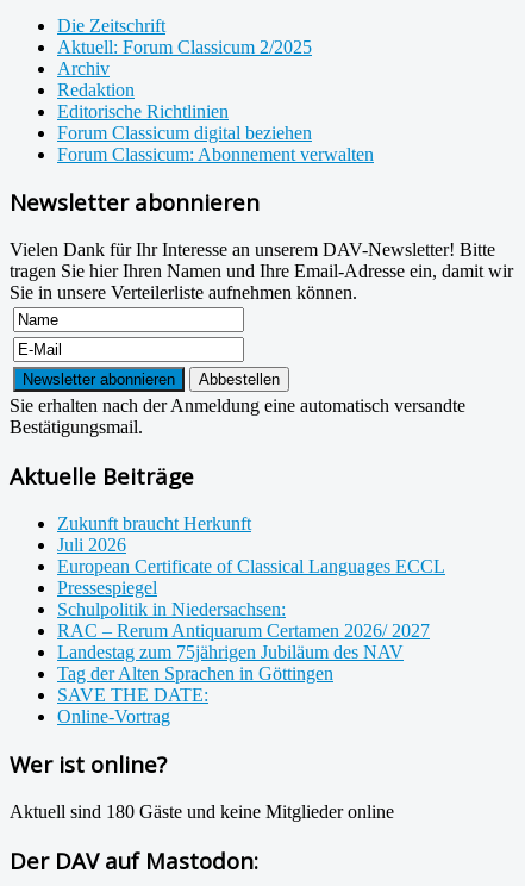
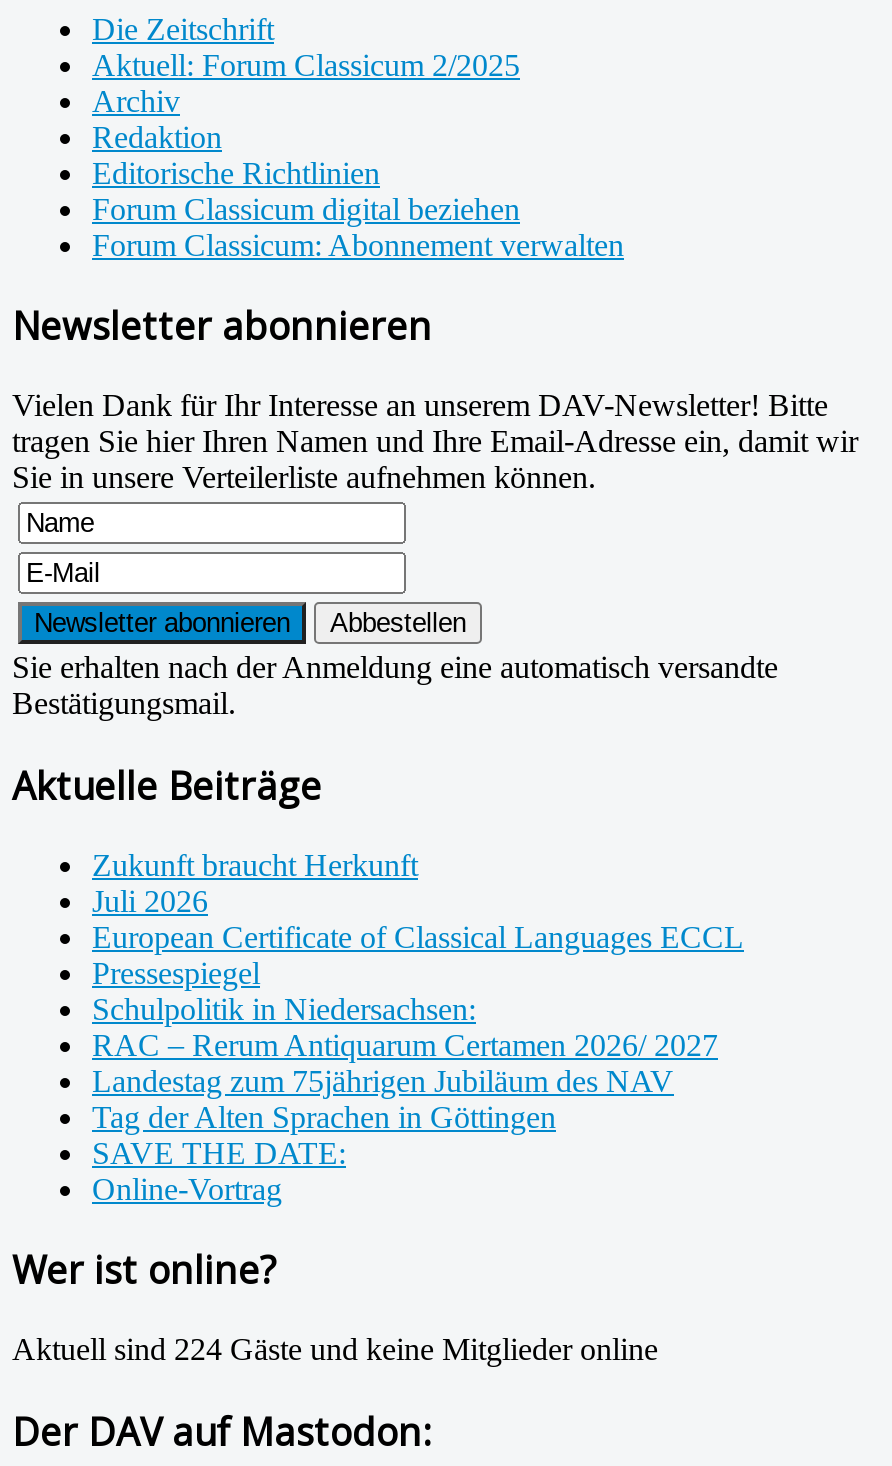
- Aktuell sind 180 Gäste und keine Mitglieder online
+ Aktuell sind 224 Gäste und keine Mitglieder online
